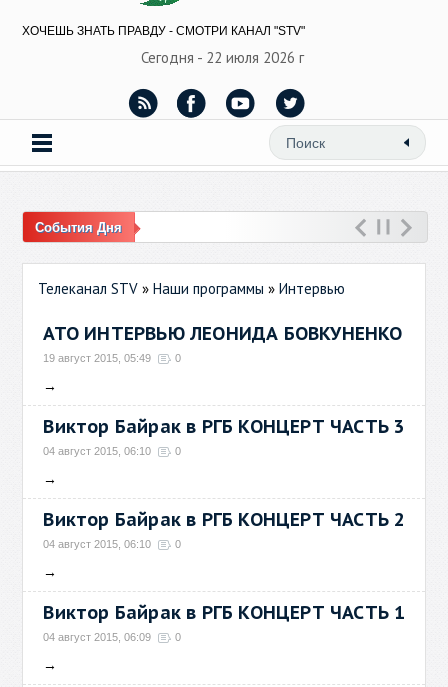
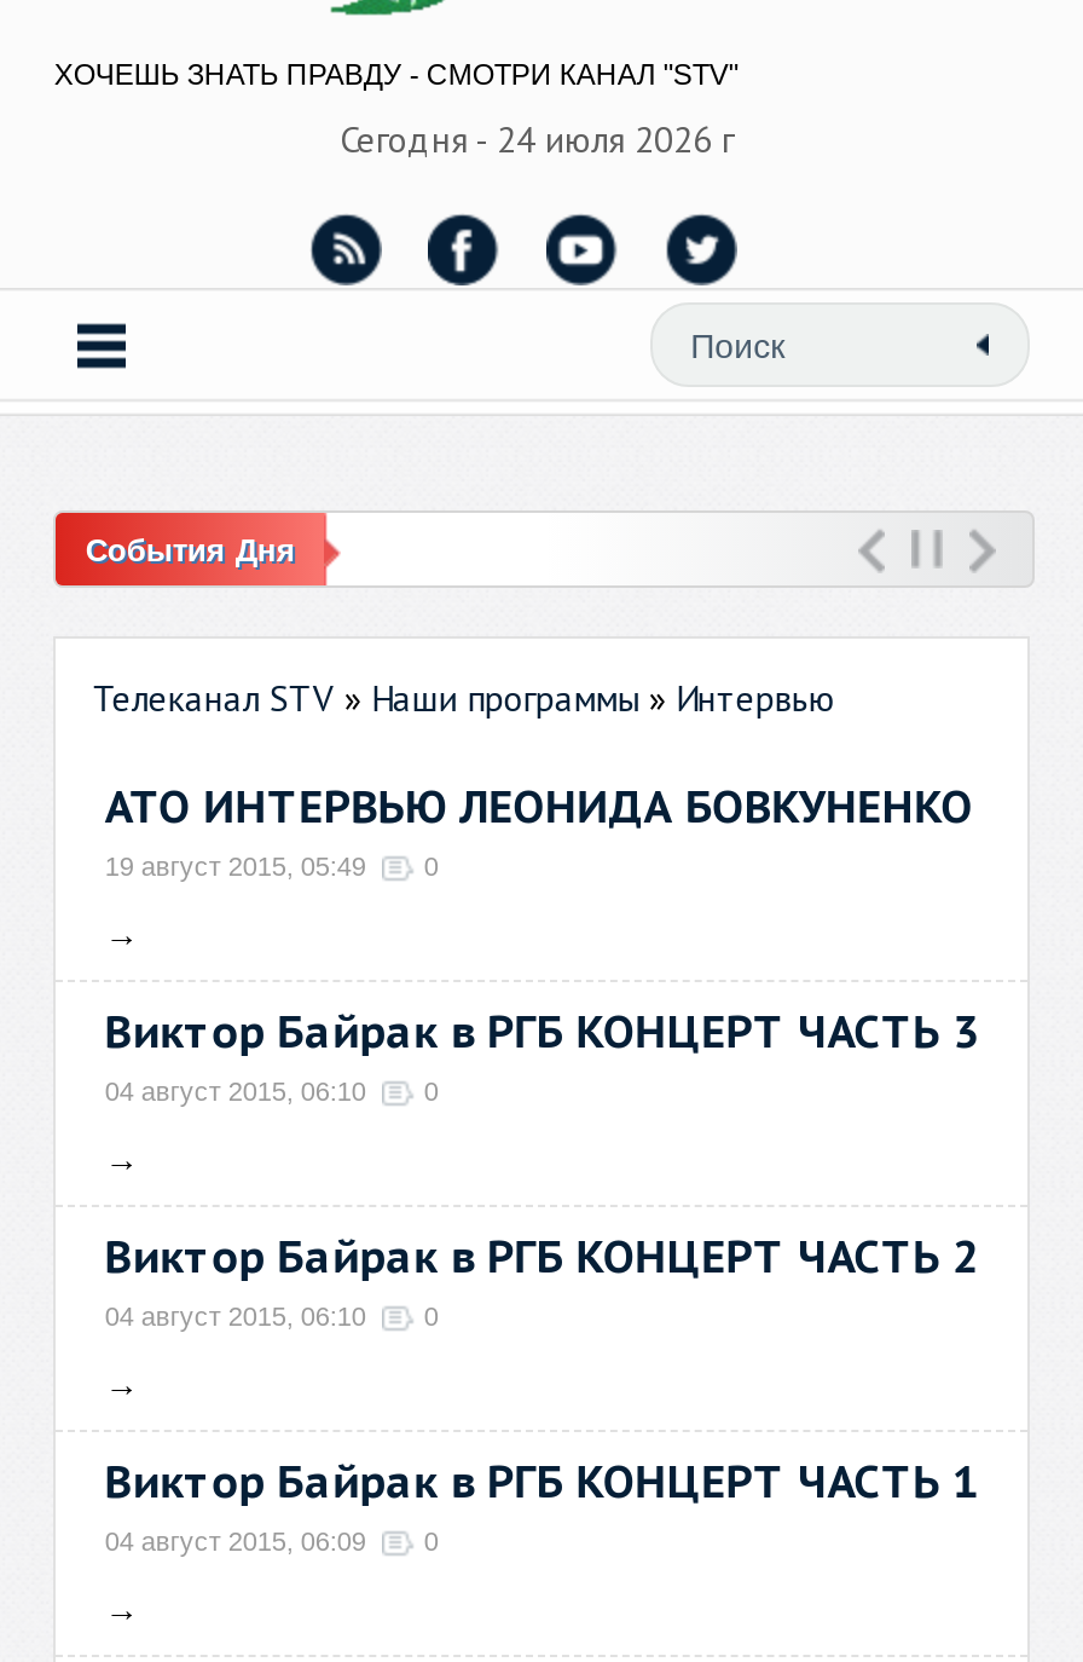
- Сегодня - 22 июля 2026 г
+ Сегодня - 24 июля 2026 г
